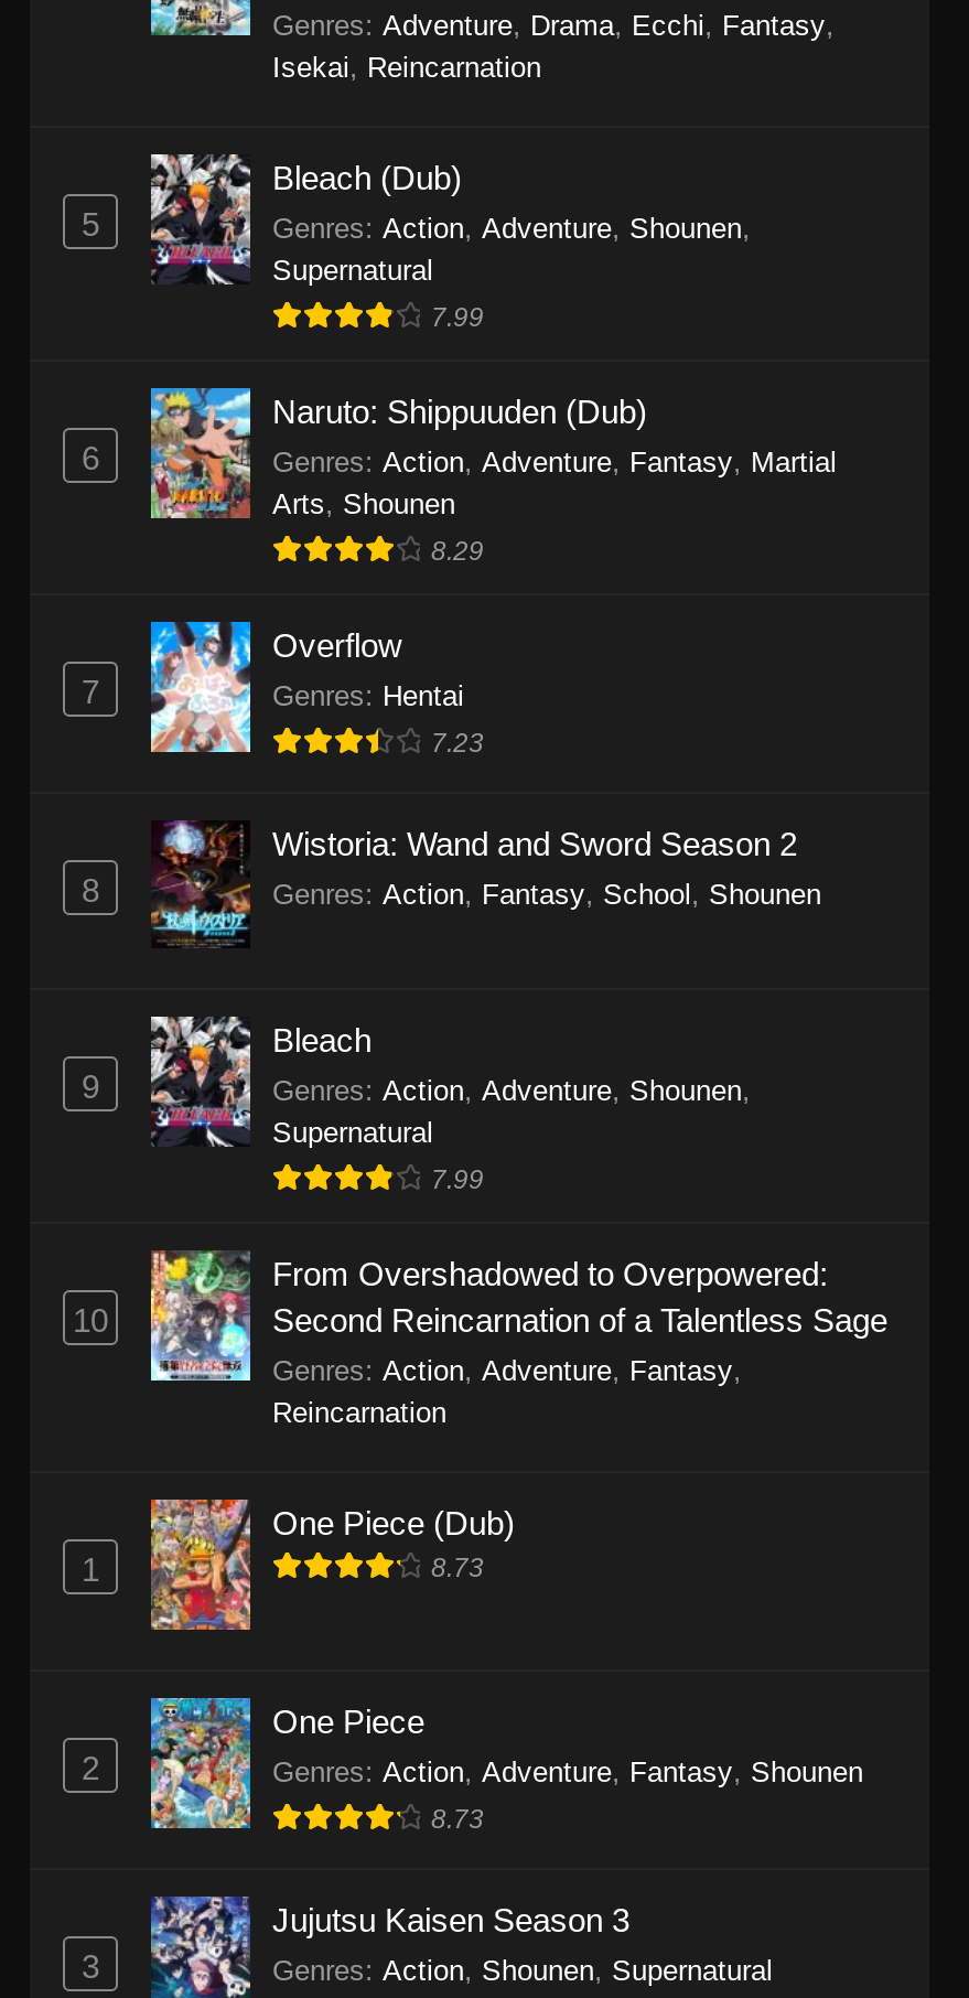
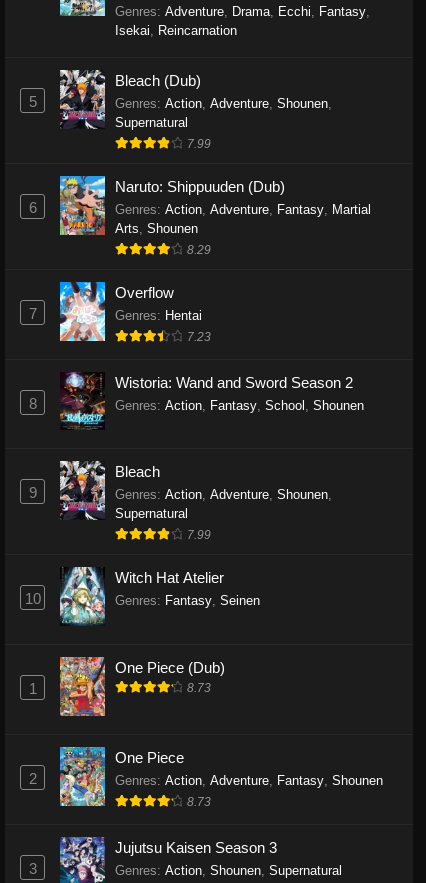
- [image]
- From Overshadowed to Overpowered:
- Second Reincarnation of a Talentless Sage
- Genres: Action, Adventure, Fantasy,
- Reincarnation
+ [image]
+ Witch Hat Atelier
+ Genres: Fantasy, Seinen
